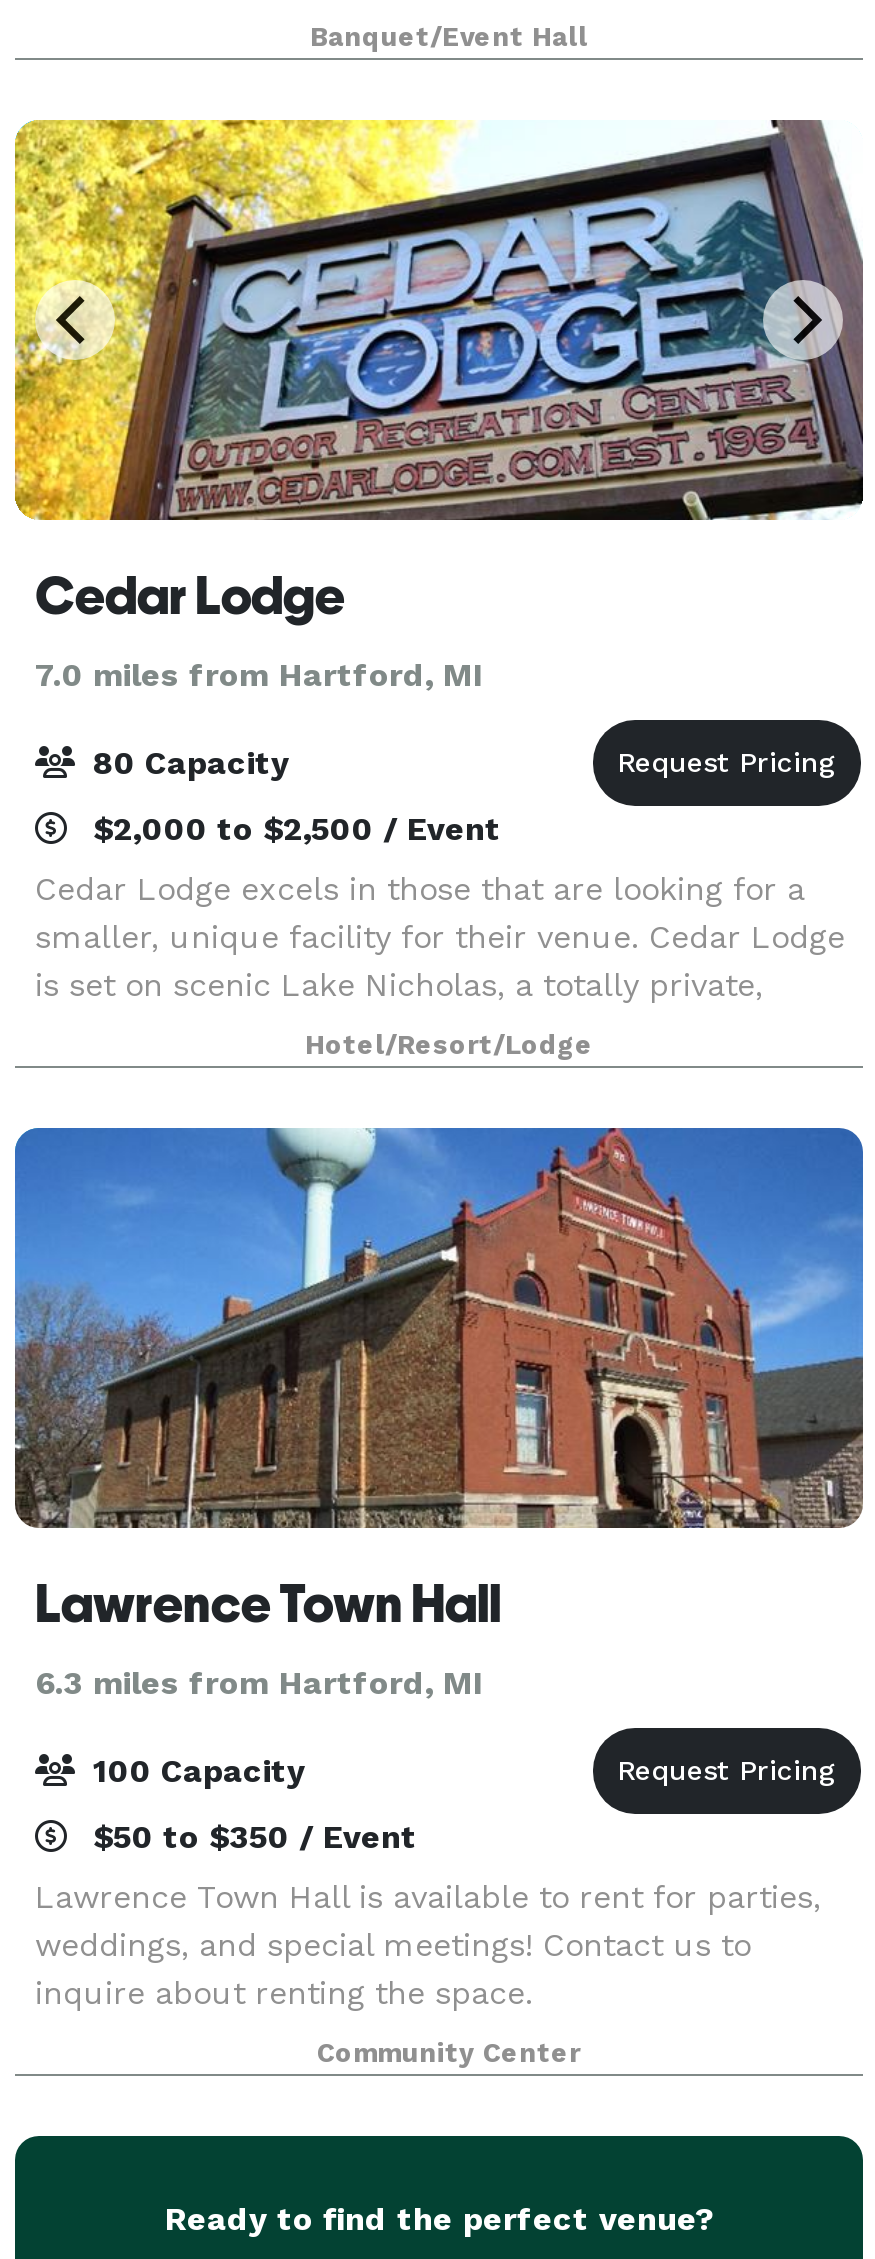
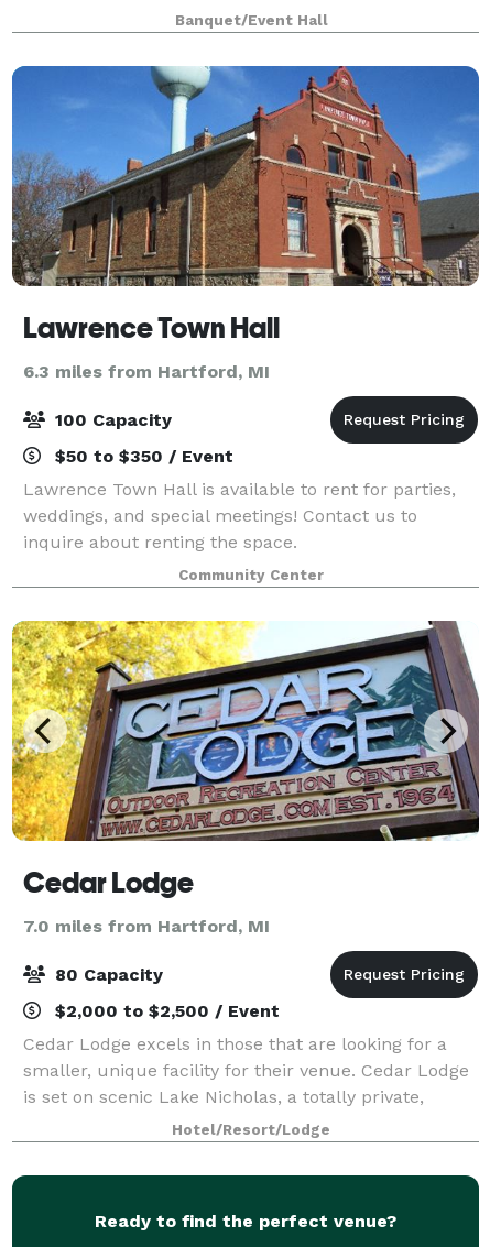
moved down: [image] | Cedar Lodge | 7.0 miles from Hartford, MI | 80 Capacity | $2,000 to $2,500 / Event | Cedar Lodge excels in those that are looking for a | smaller, unique facility for their venue. Cedar Lodge | is set on scenic Lake Nicholas, a totally private,

moved up: [image] | Lawrence Town Hall | 6.3 miles from Hartford, MI | ... | inquire about renting the space. | Community Center
